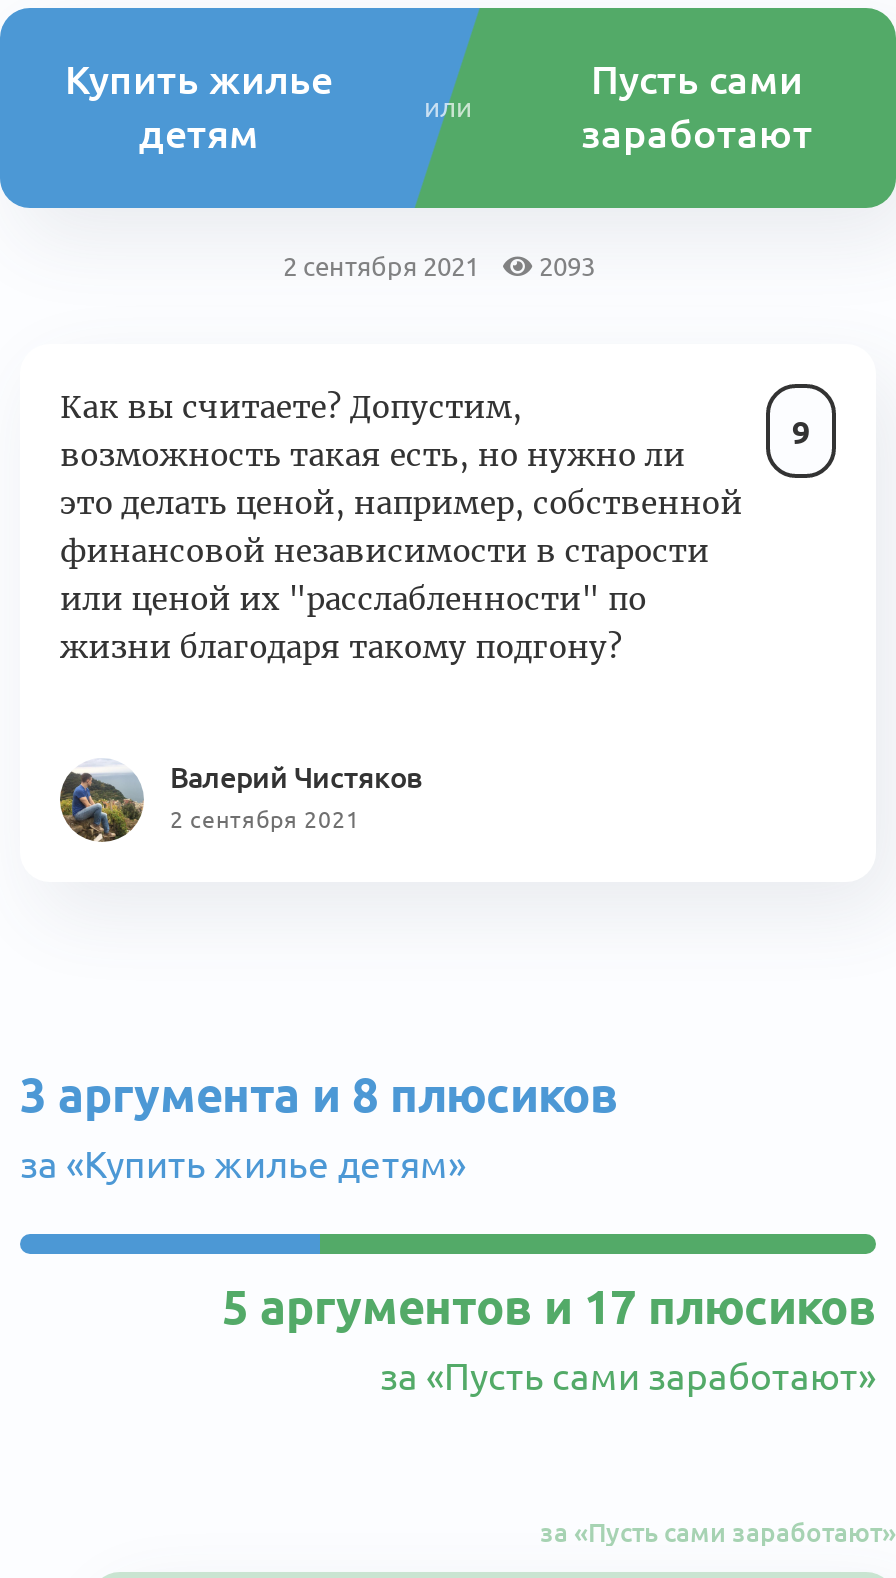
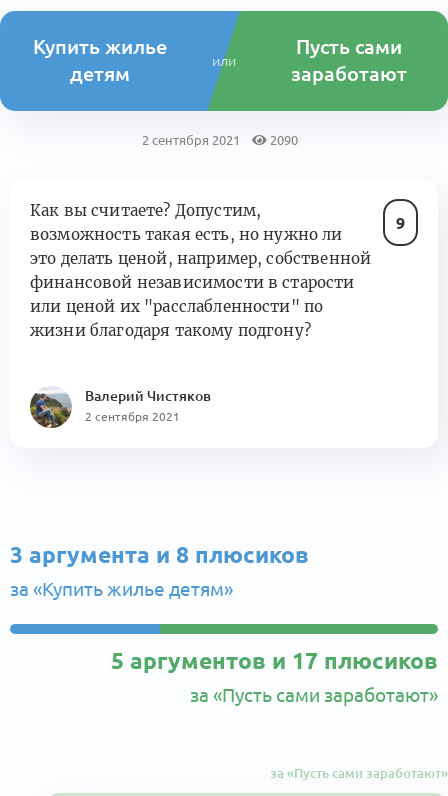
- 2 сентября 2021 2093
+ 2 сентября 2021 2090
